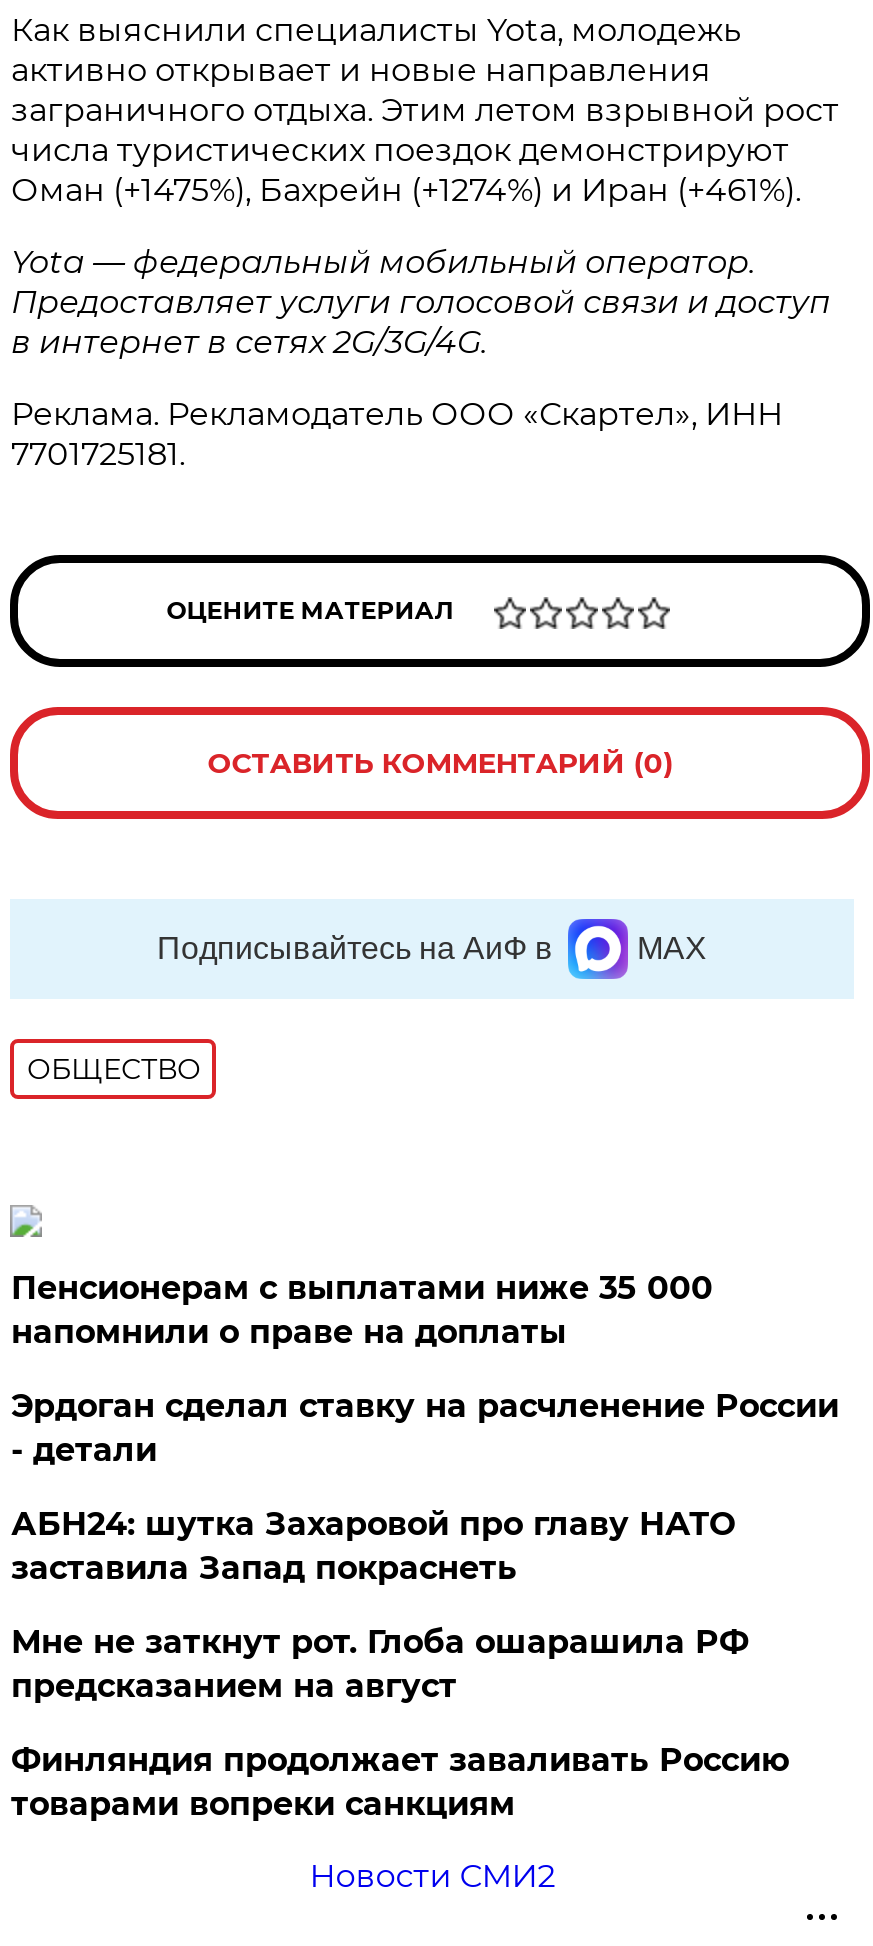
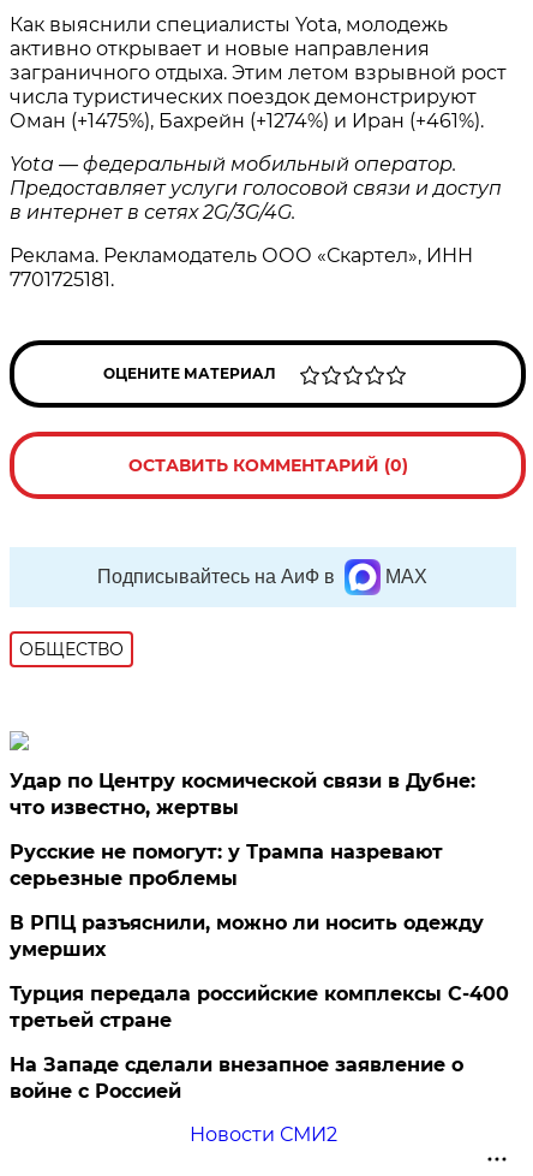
- Пенсионерам с выплатами ниже 35 000
- напомнили о праве на доплаты
+ Удар по Центру космической связи в Дубне:
+ что известно, жертвы

- Эрдоган сделал ставку на расчленение России
- - детали
+ Русские не помогут: у Трампа назревают
+ серьезные проблемы

- АБН24: шутка Захаровой про главу НАТО
- заставила Запад покраснеть
+ В РПЦ разъяснили, можно ли носить одежду
+ умерших

- Мне не заткнут рот. Глоба ошарашила РФ
- предсказанием на август
+ Турция передала российские комплексы С-400
+ третьей стране

- Финляндия продолжает заваливать Россию
- товарами вопреки санкциям
+ На Западе сделали внезапное заявление о
+ войне с Россией
